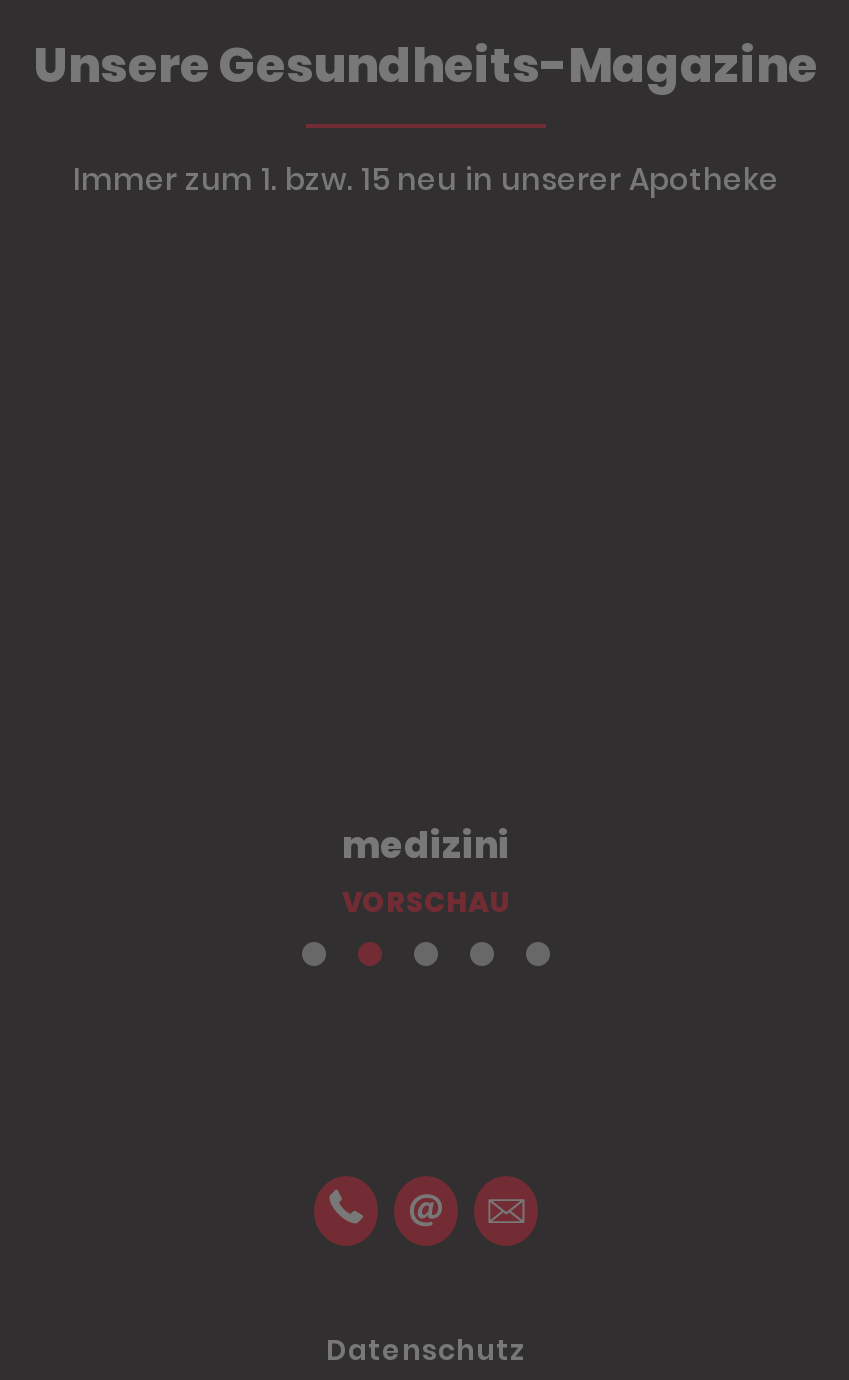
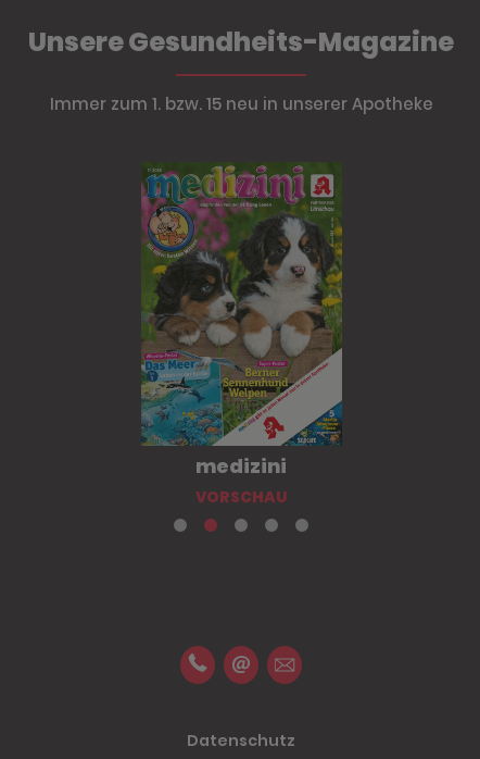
+ [image]
